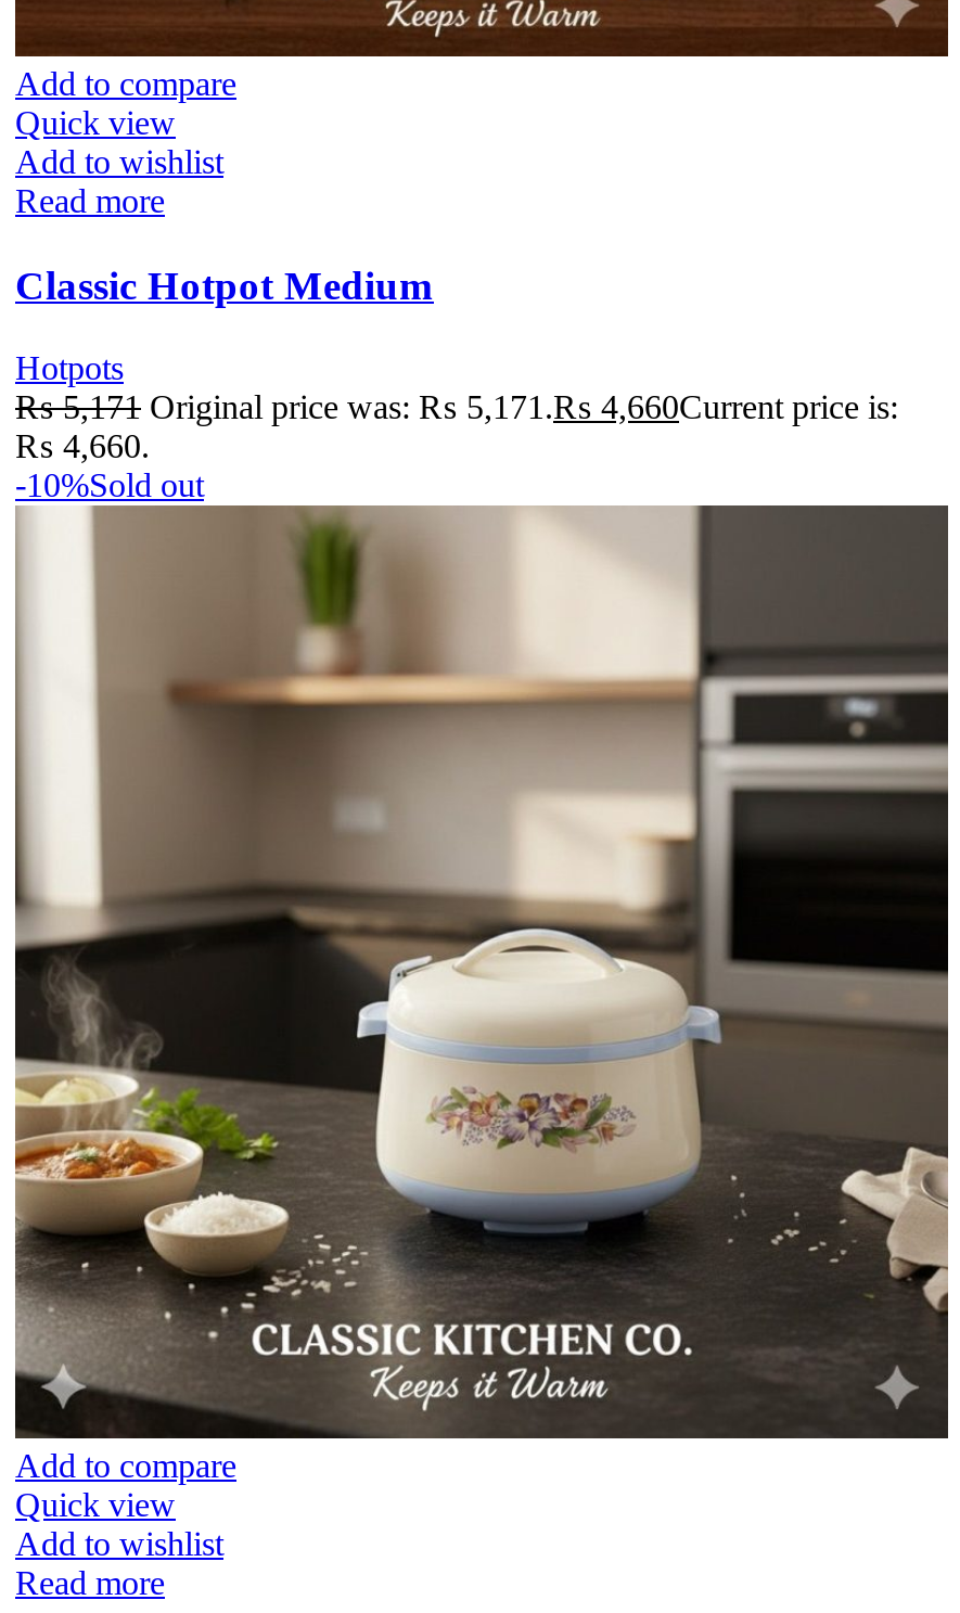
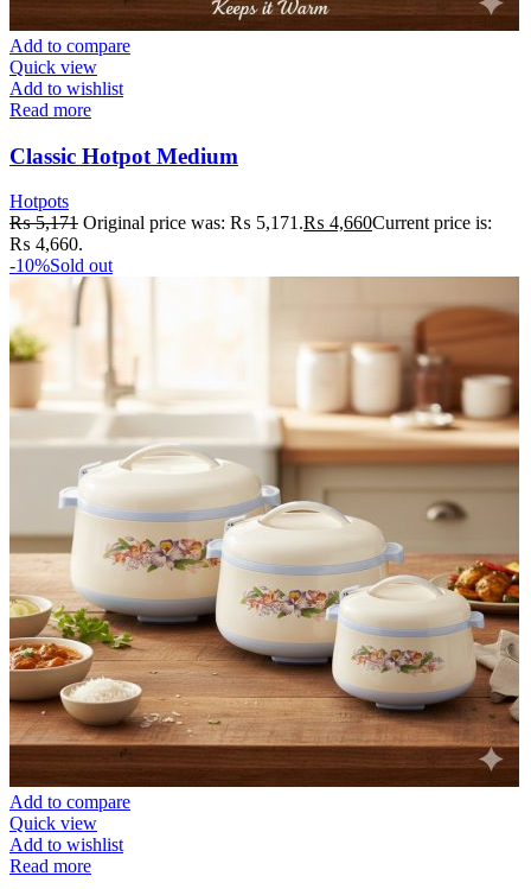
- [image]
+ [image]
